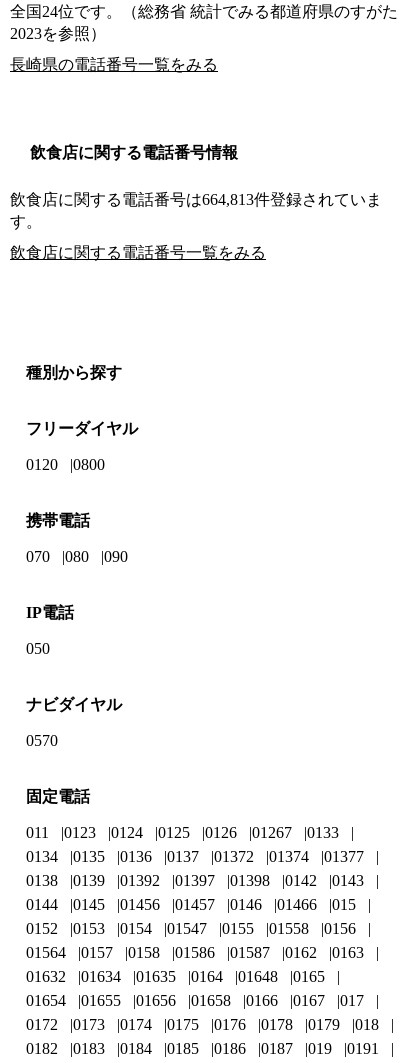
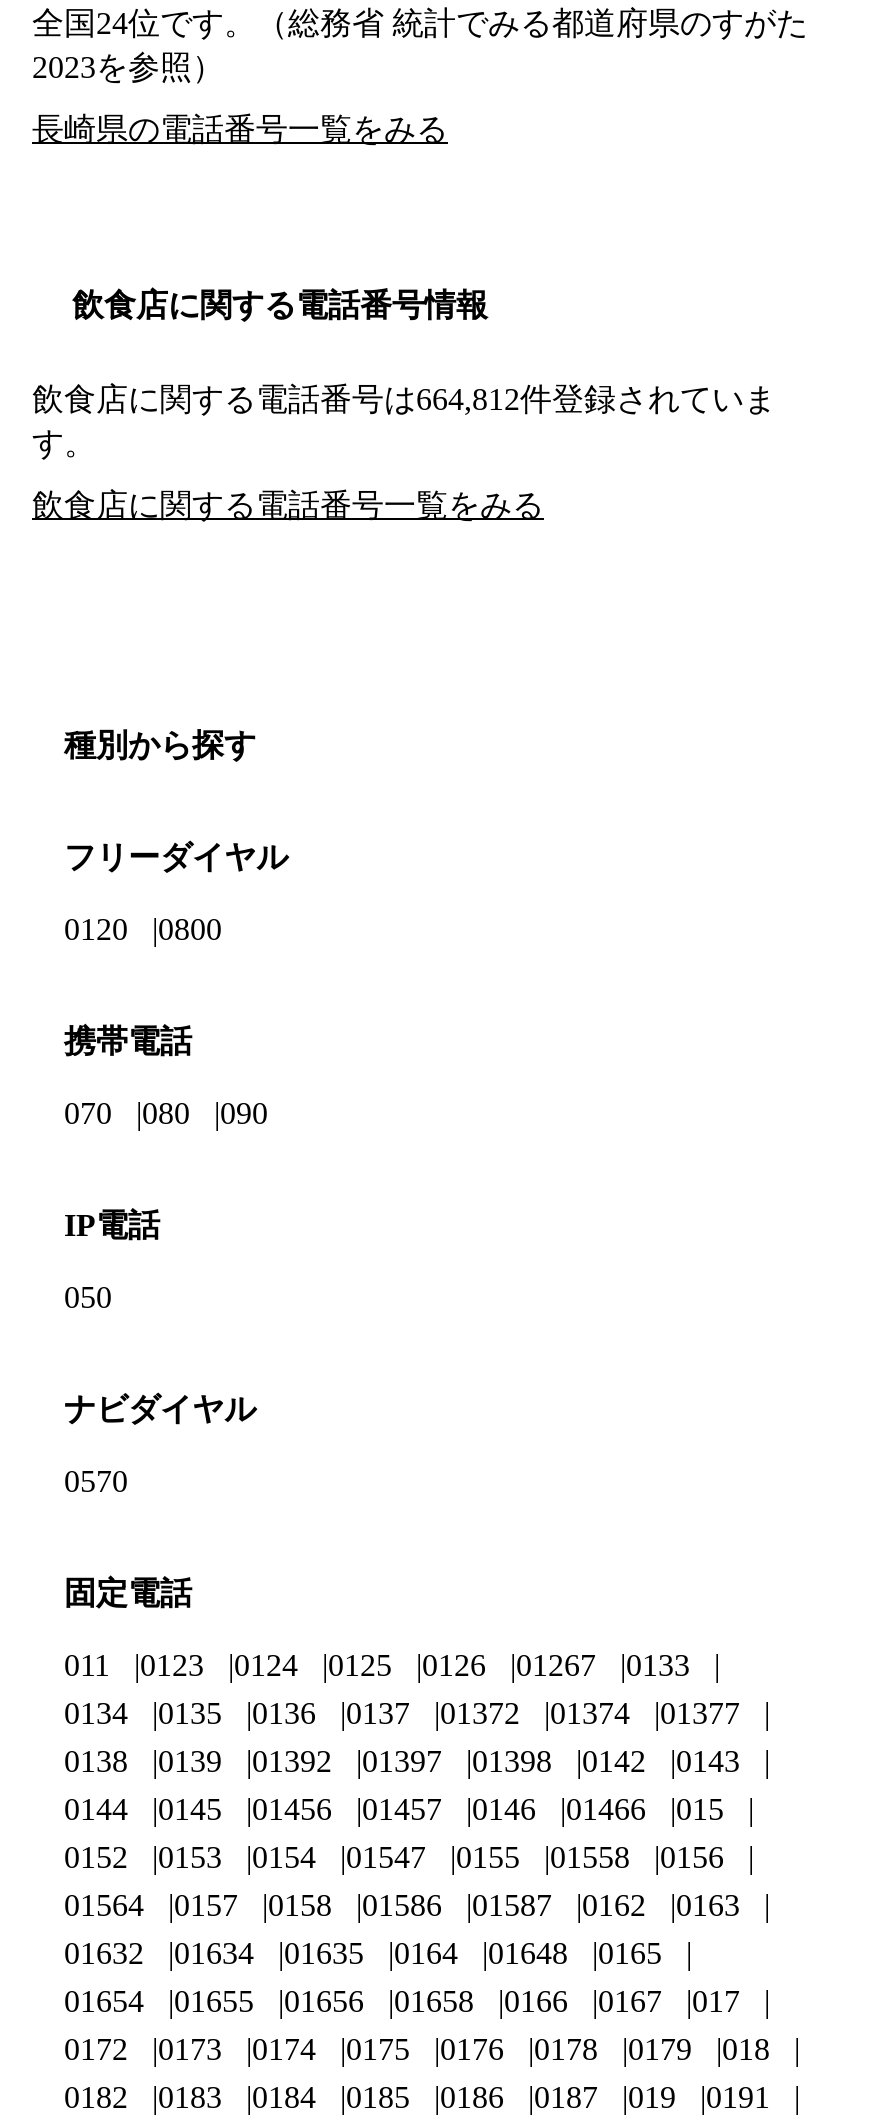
- 飲食店に関する電話番号は664,813件登録されていま
+ 飲食店に関する電話番号は664,812件登録されていま
